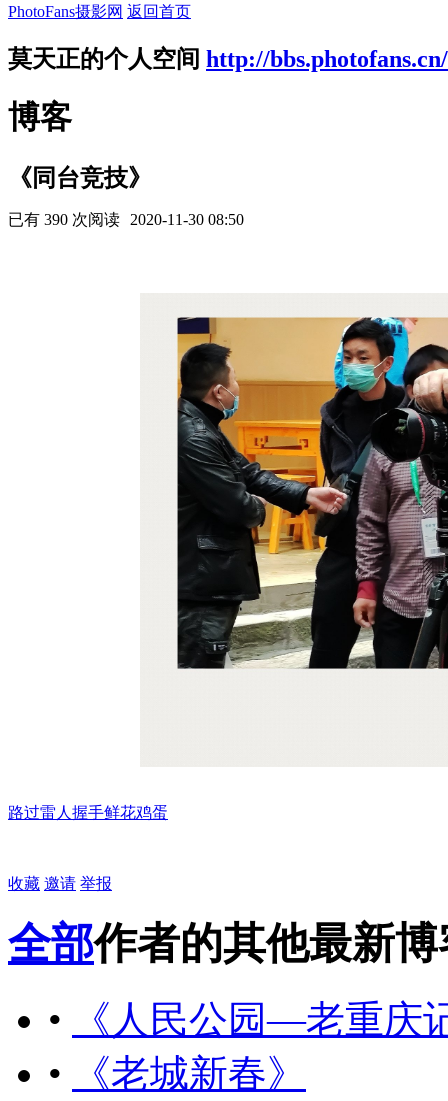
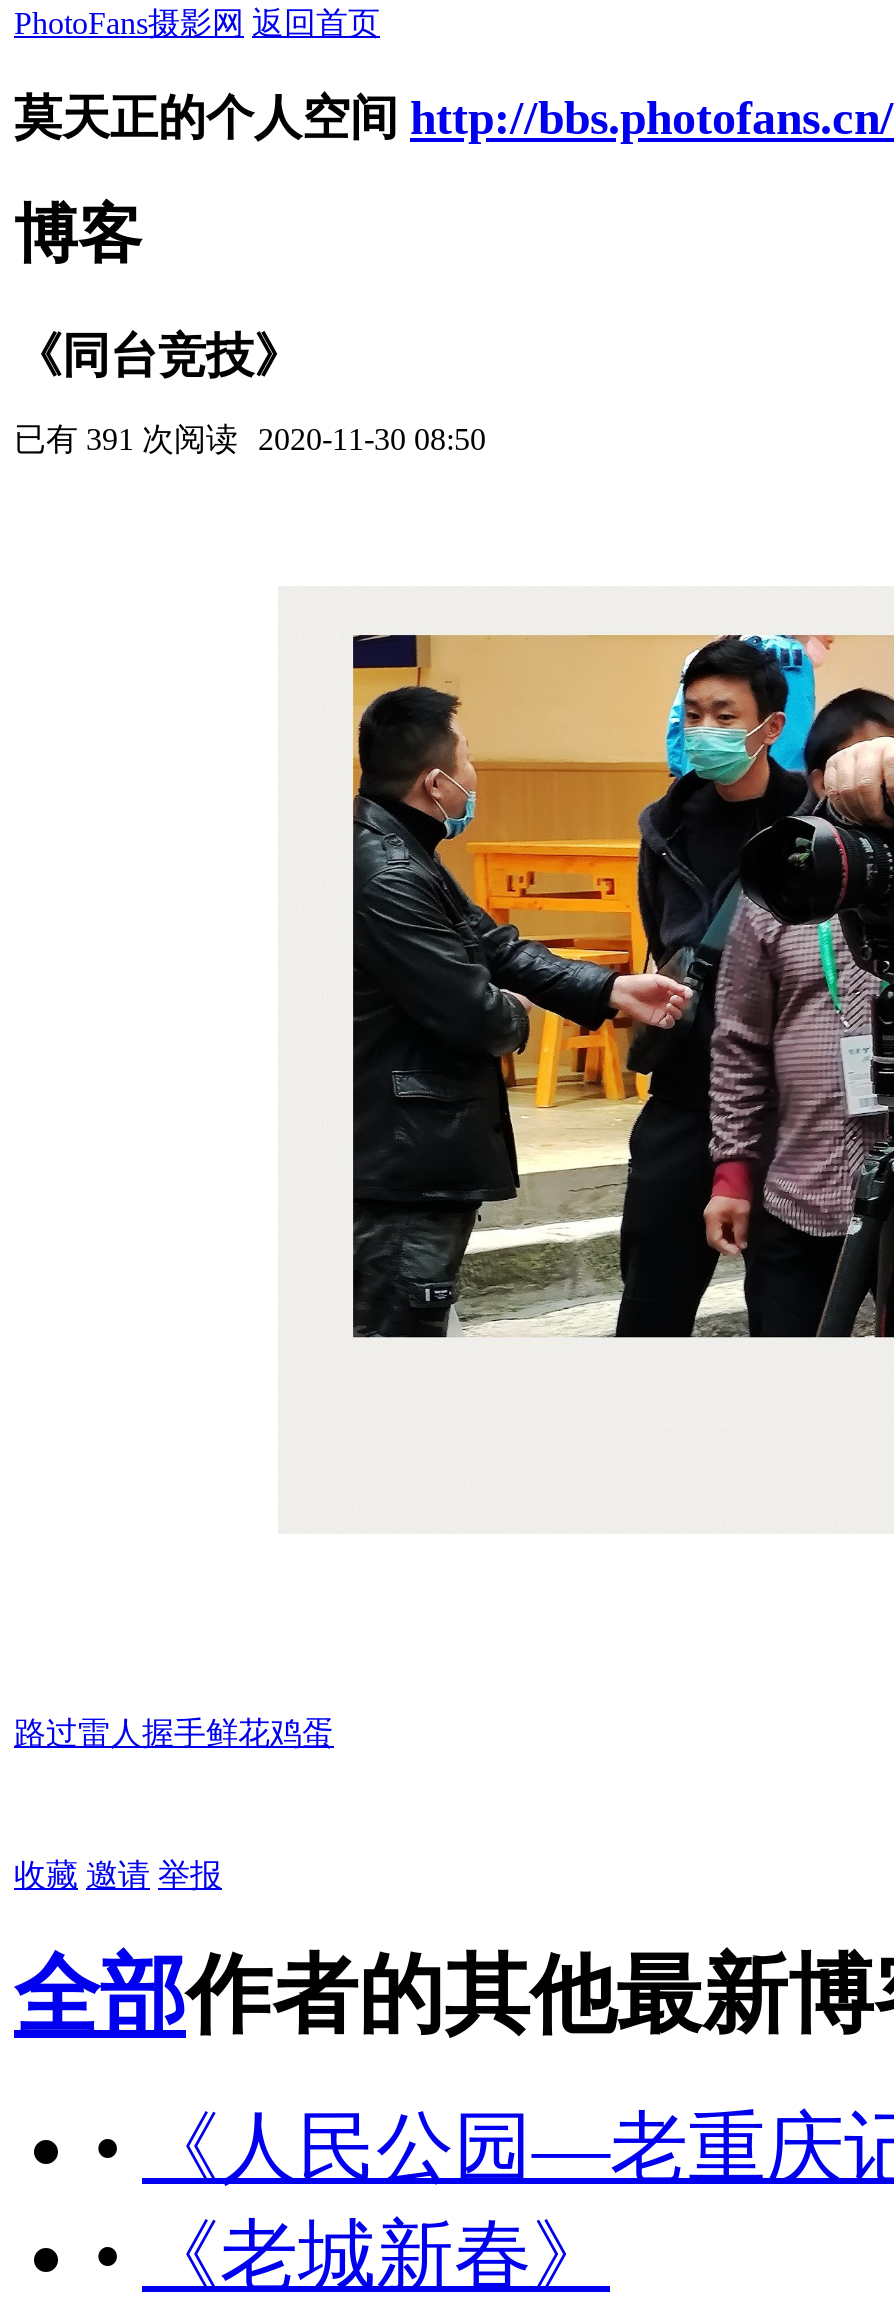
- 已有 390 次阅读 2020-11-30 08:50
+ 已有 391 次阅读 2020-11-30 08:50
